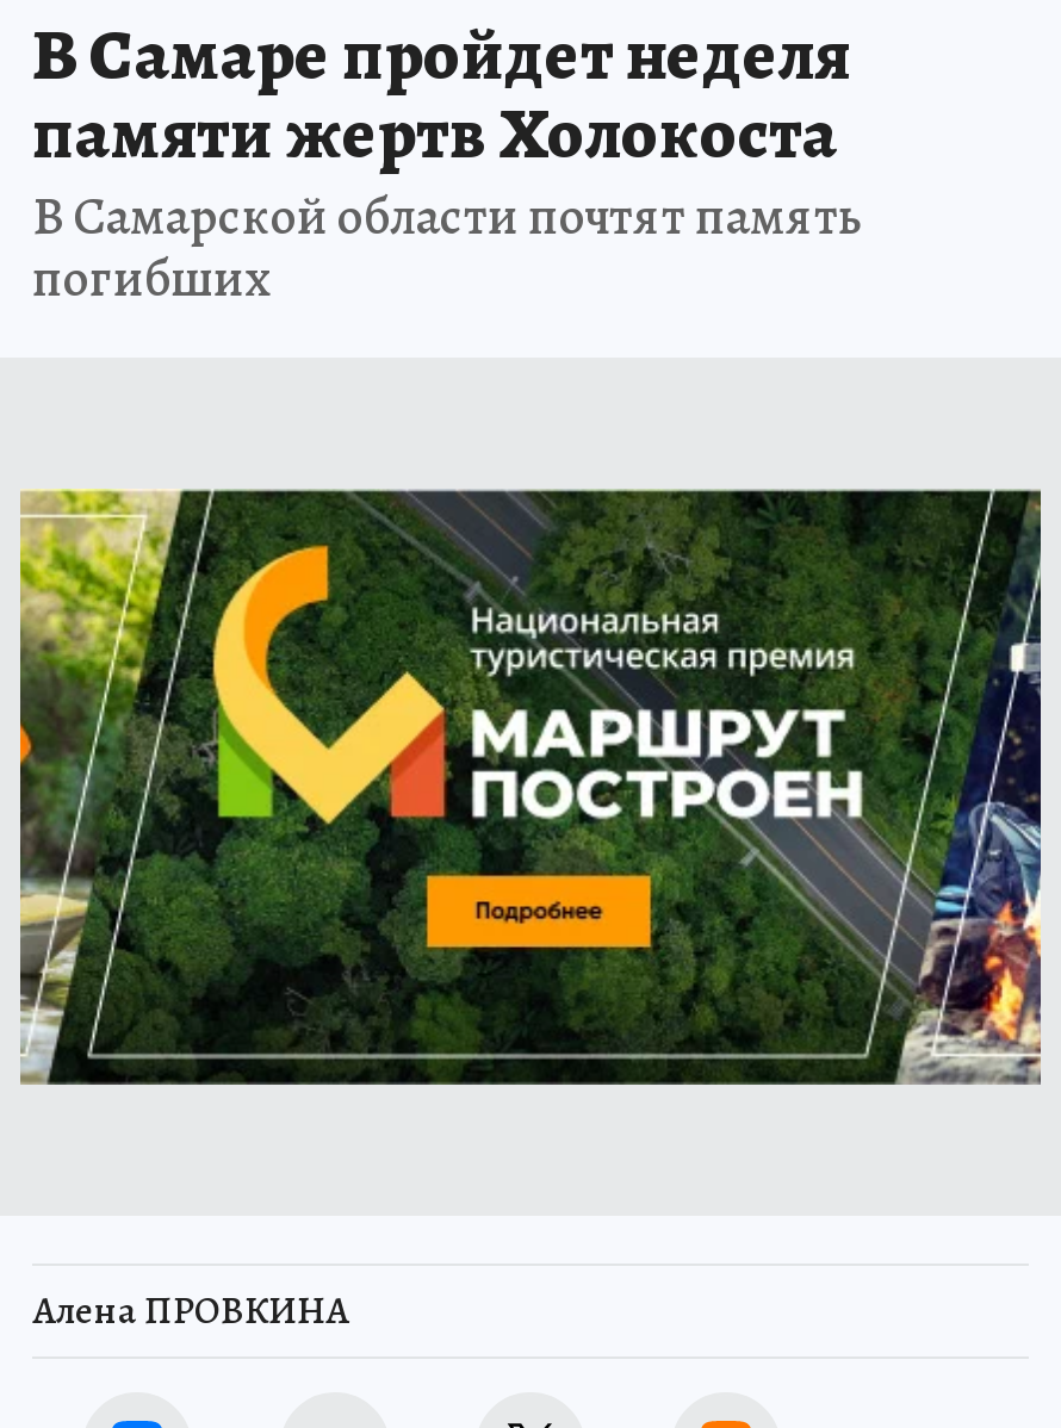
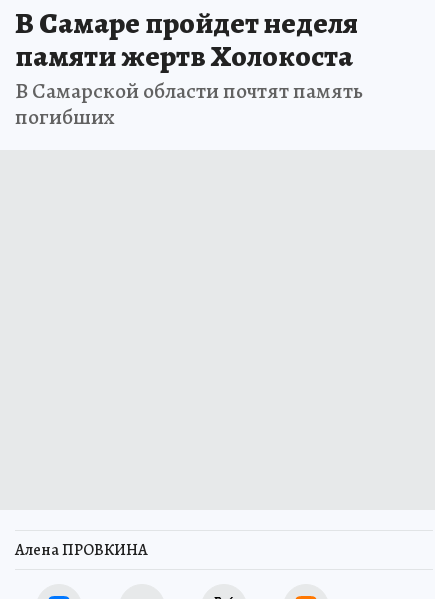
- [image]
